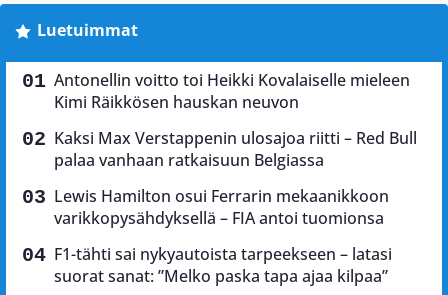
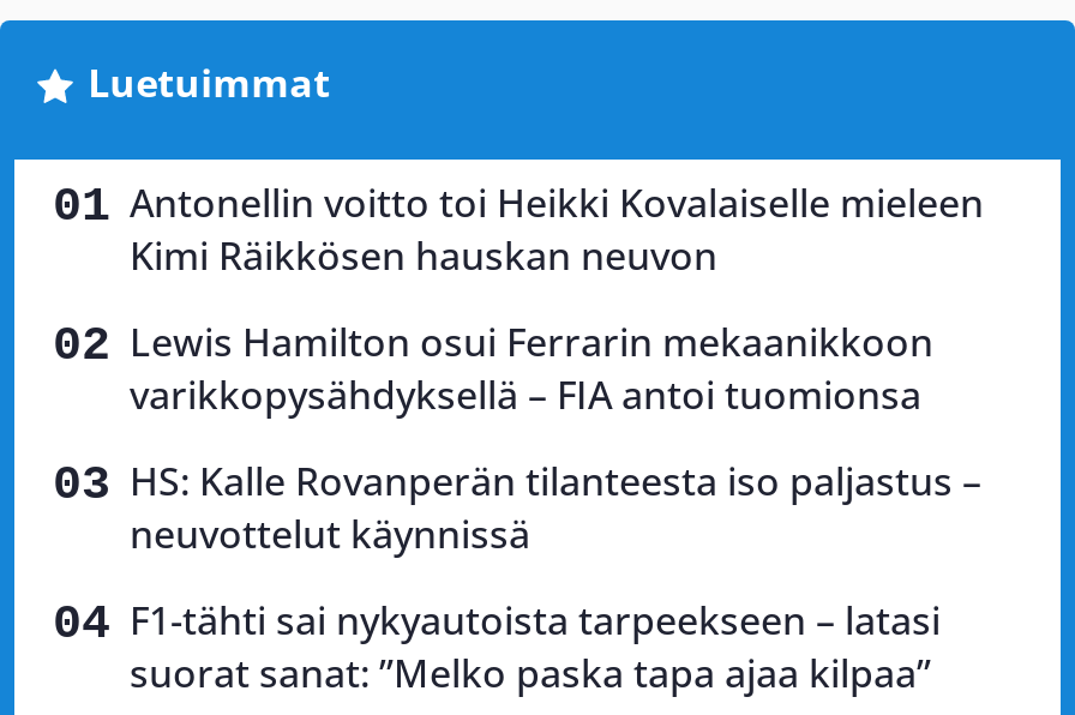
- Kaksi Max Verstappenin ulosajoa riitti – Red Bull
- palaa vanhaan ratkaisuun Belgiassa

moved up: Lewis Hamilton osui Ferrarin mekaanikkoon | varikkopysähdyksellä – FIA antoi tuomionsa

+ HS: Kalle Rovanperän tilanteesta iso paljastus –
+ neuvottelut käynnissä
